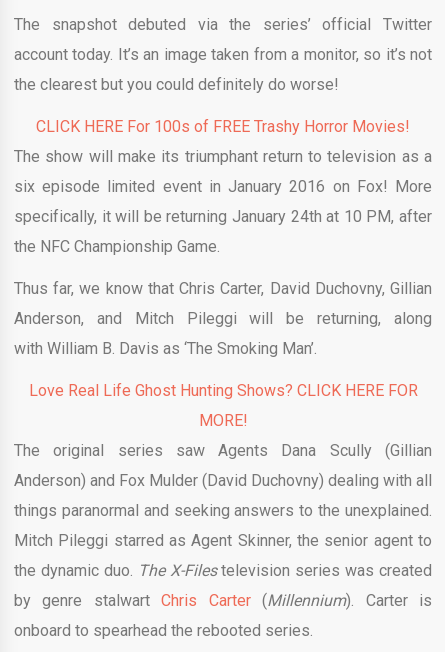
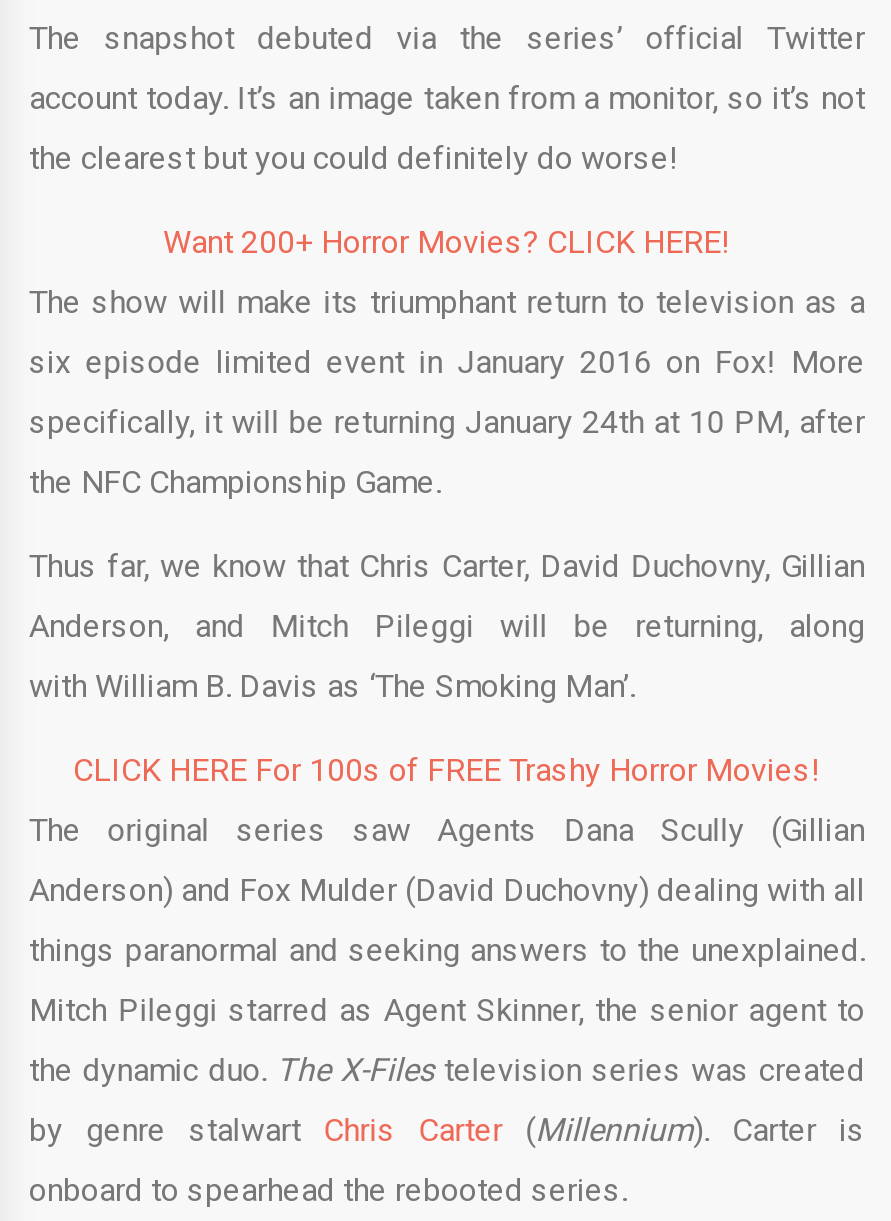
+ Want 200+ Horror Movies? CLICK HERE!

moved down: CLICK HERE For 100s of FREE Trashy Horror Movies!

- Love Real Life Ghost Hunting Shows? CLICK HERE FOR
- MORE!
